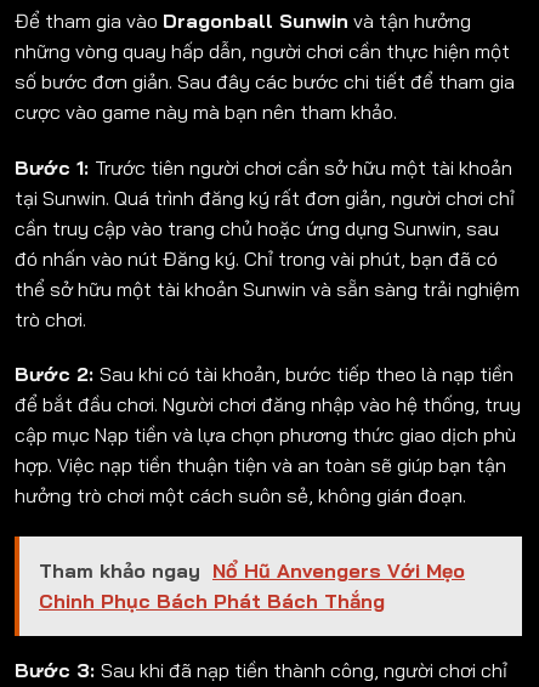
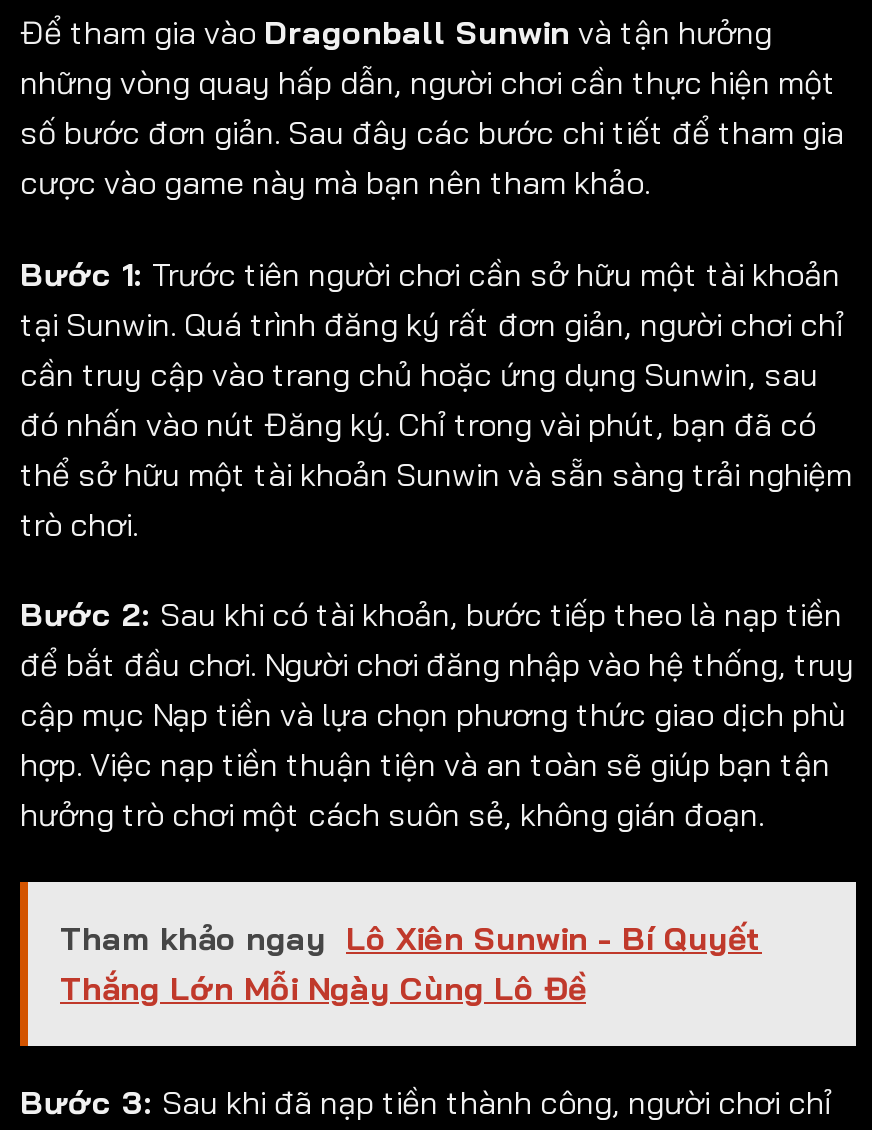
- Tham khảo ngay Nổ Hũ Anvengers Với Mẹo
- Chinh Phục Bách Phát Bách Thắng
+ Tham khảo ngay Lô Xiên Sunwin - Bí Quyết
+ Thắng Lớn Mỗi Ngày Cùng Lô Đề
